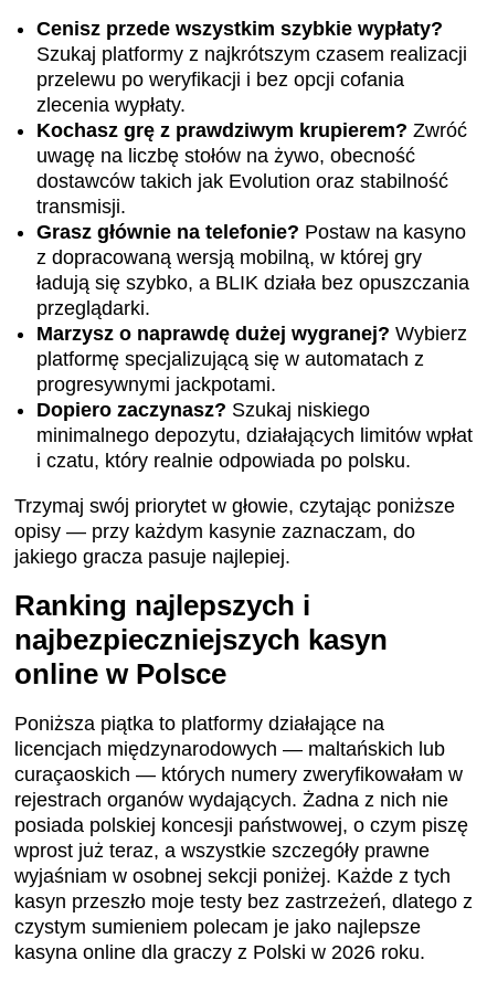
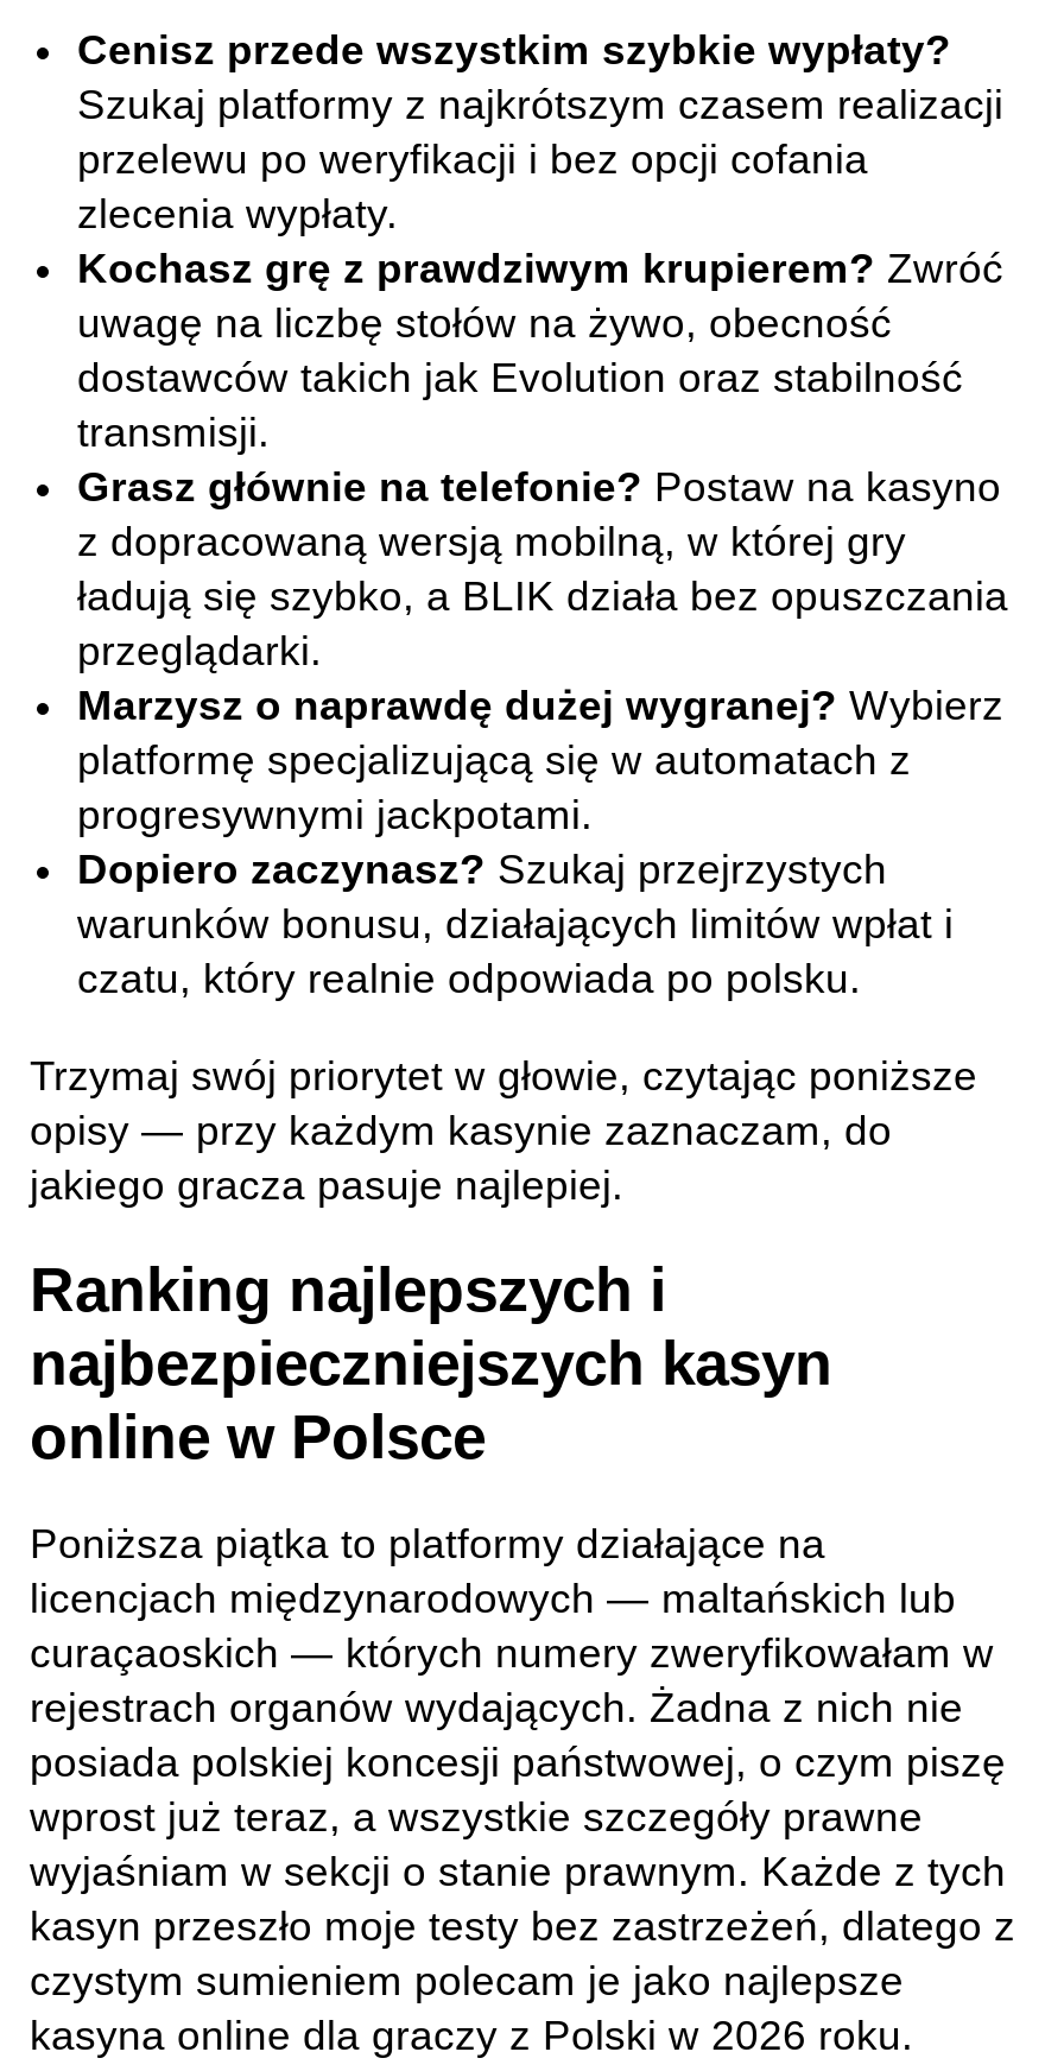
- Dopiero zaczynasz? Szukaj niskiego
- minimalnego depozytu, działających limitów wpłat
- i czatu, który realnie odpowiada po polsku.
+ Dopiero zaczynasz? Szukaj przejrzystych
+ warunków bonusu, działających limitów wpłat i
+ czatu, który realnie odpowiada po polsku.

- wyjaśniam w osobnej sekcji poniżej. Każde z tych
+ wyjaśniam w sekcji o stanie prawnym. Każde z tych
